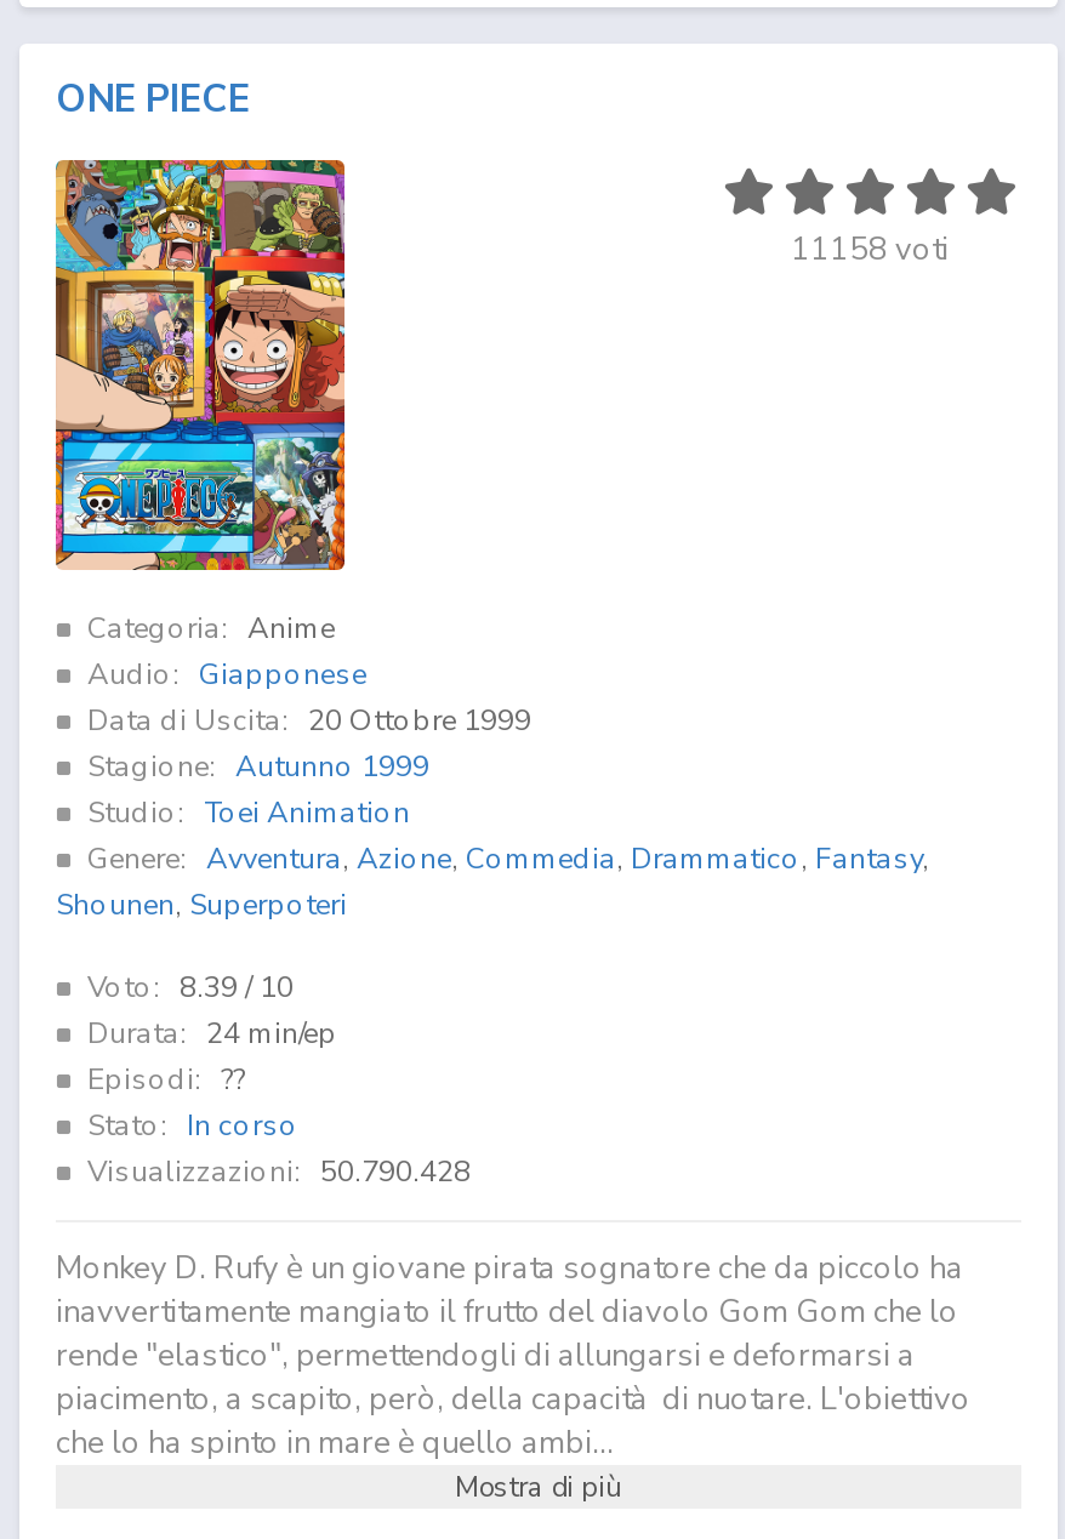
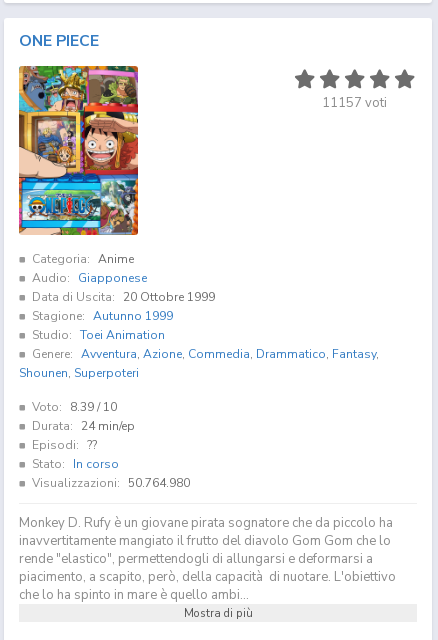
- 11158 voti
+ 11157 voti

- Visualizzazioni: 50.790.428
+ Visualizzazioni: 50.764.980
